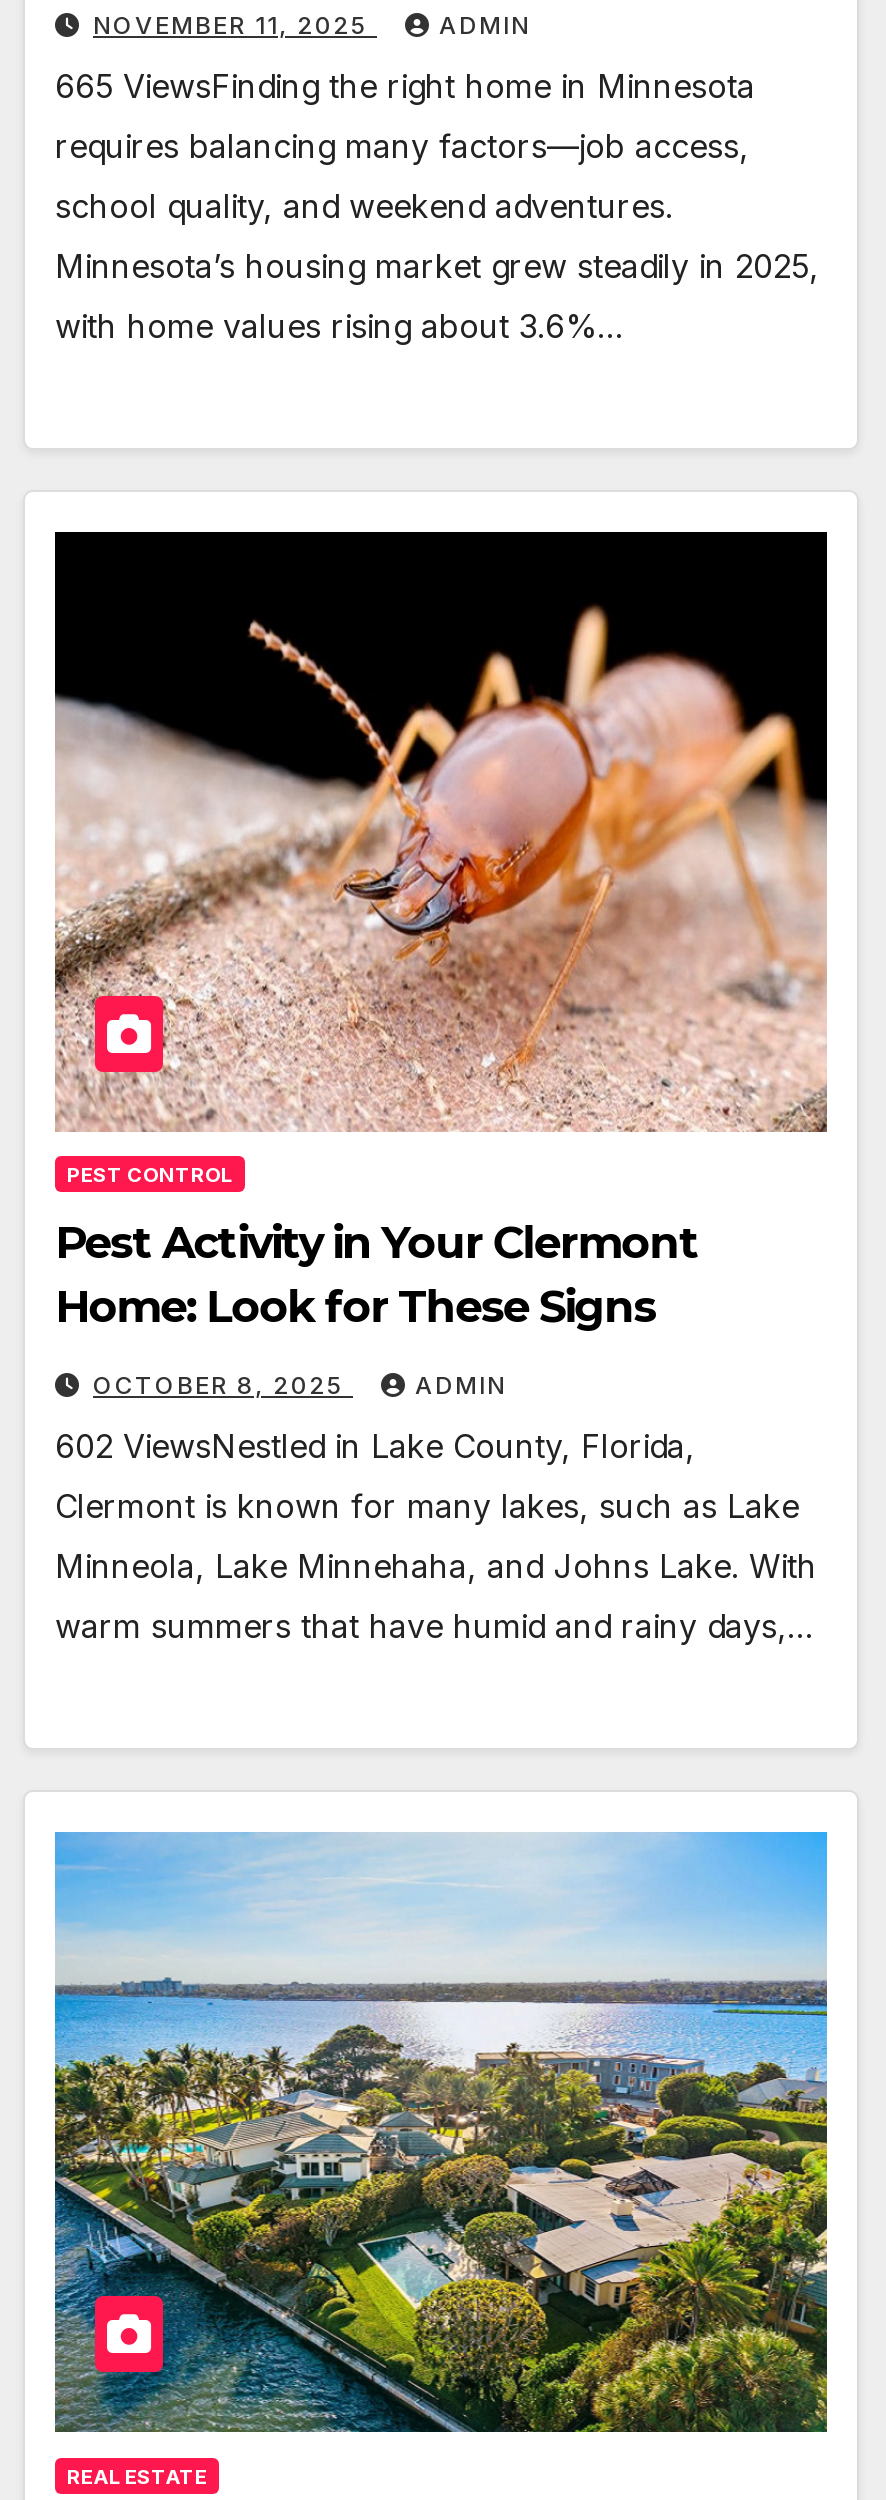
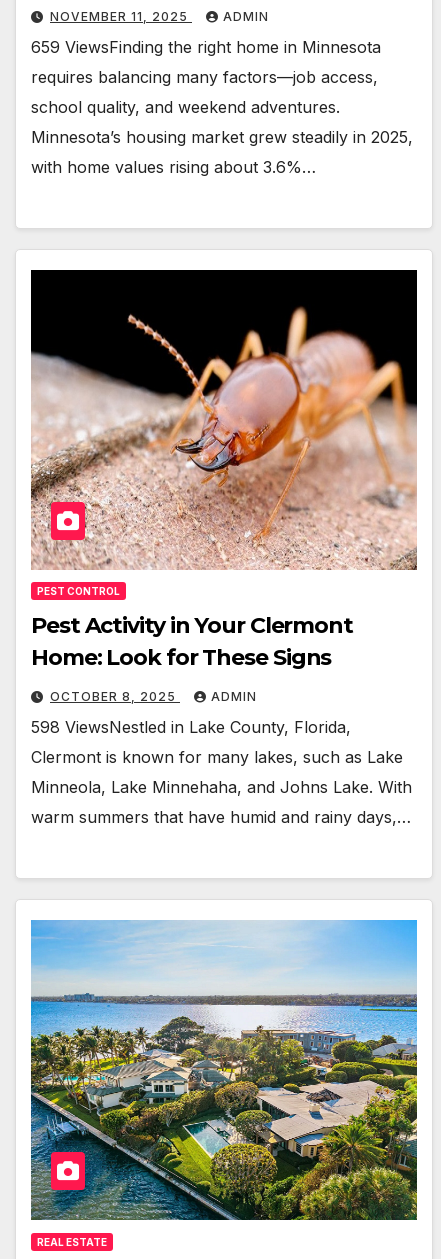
- 665 ViewsFinding the right home in Minnesota
+ 659 ViewsFinding the right home in Minnesota

- 602 ViewsNestled in Lake County, Florida,
+ 598 ViewsNestled in Lake County, Florida,
